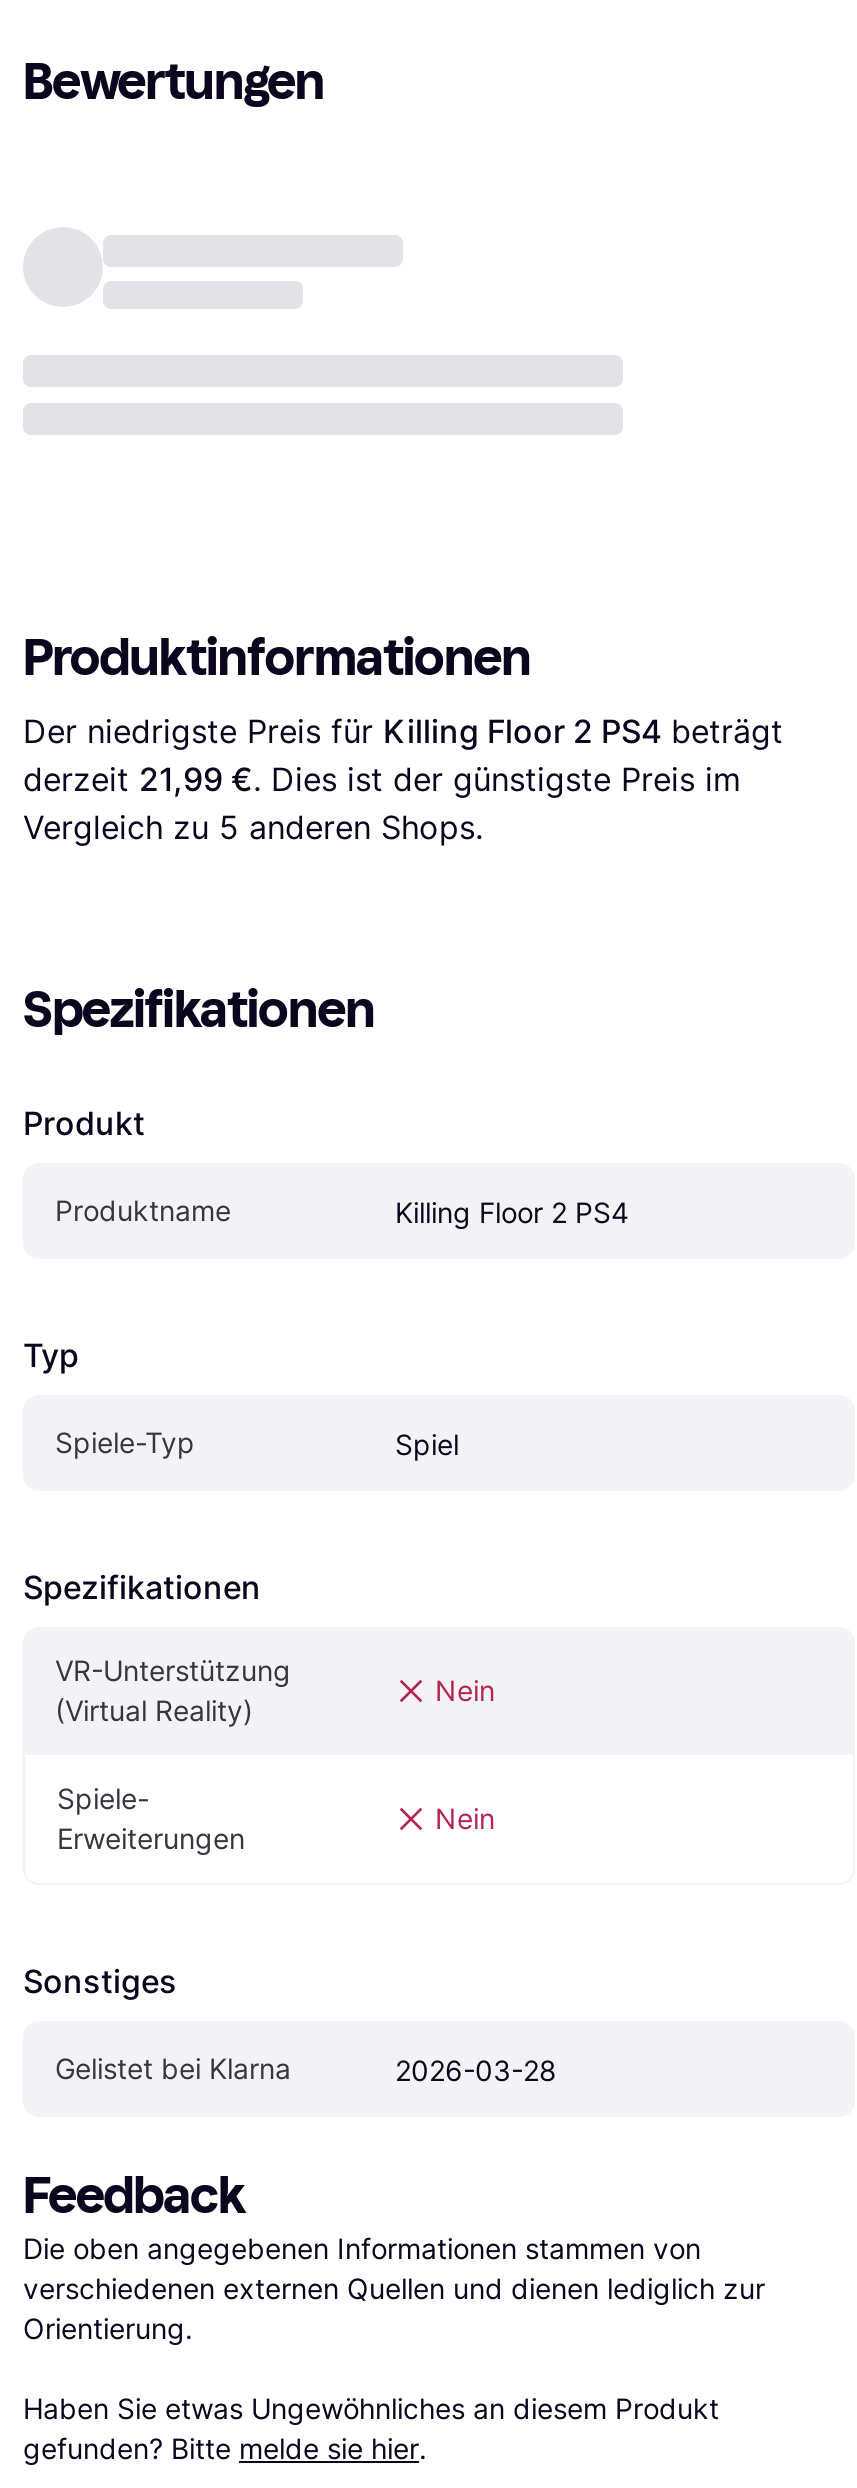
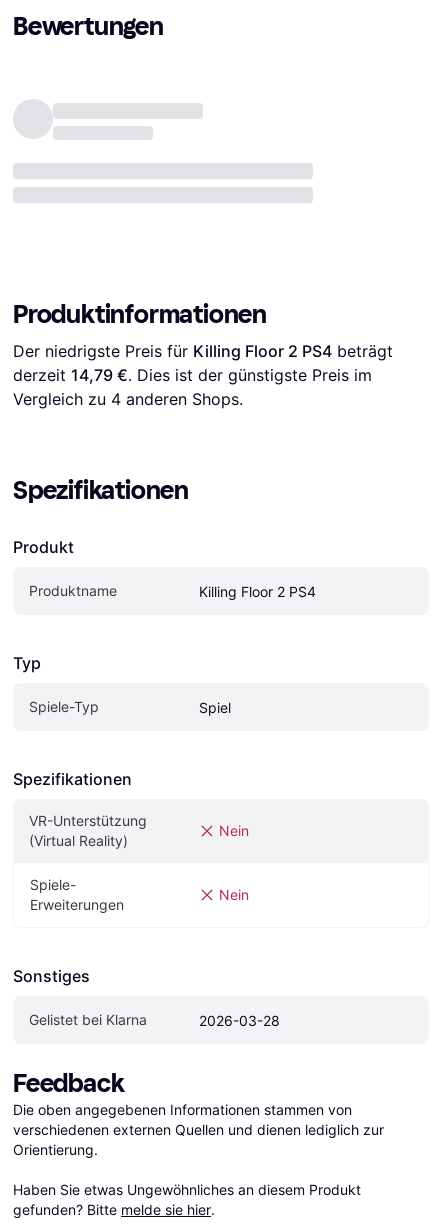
- derzeit 21,99 €. Dies ist der günstigste Preis im
+ derzeit 14,79 €. Dies ist der günstigste Preis im

- Vergleich zu 5 anderen Shops.
+ Vergleich zu 4 anderen Shops.
